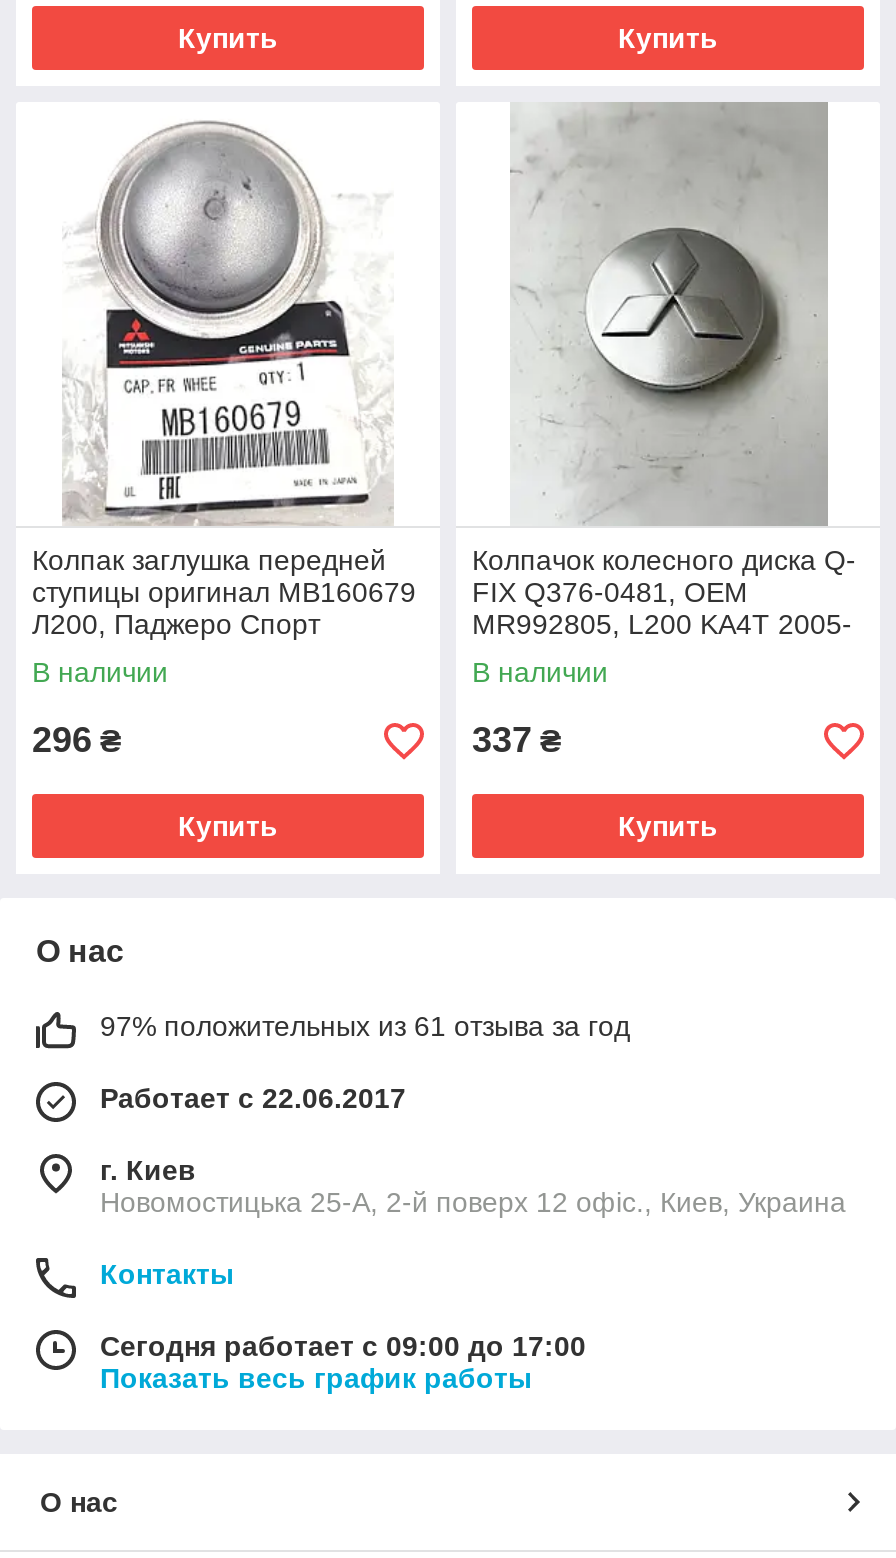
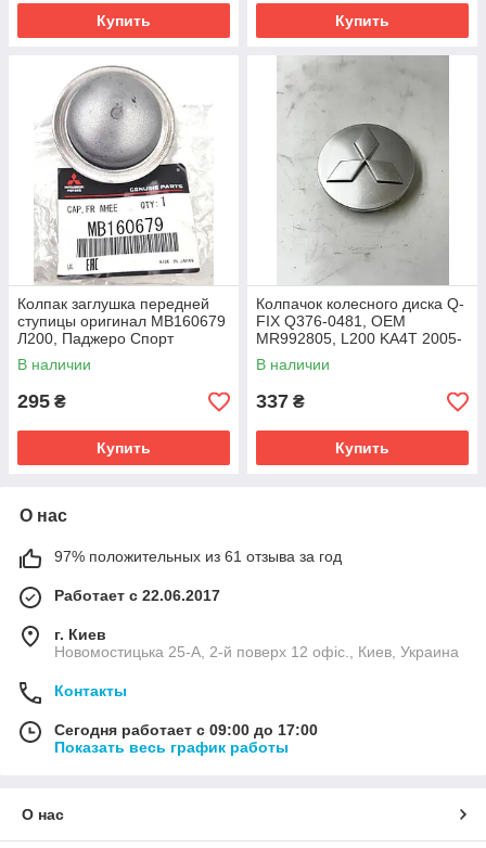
- 296 ₴
+ 295 ₴
